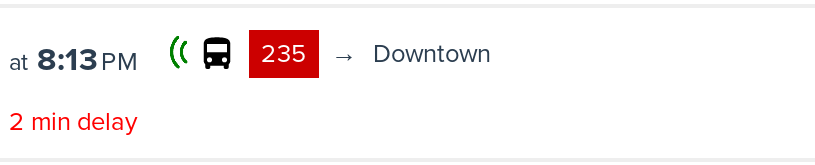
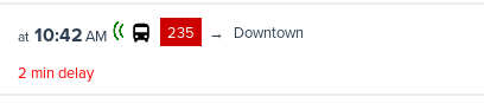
- at 8:13 PM
+ at 10:42 AM
